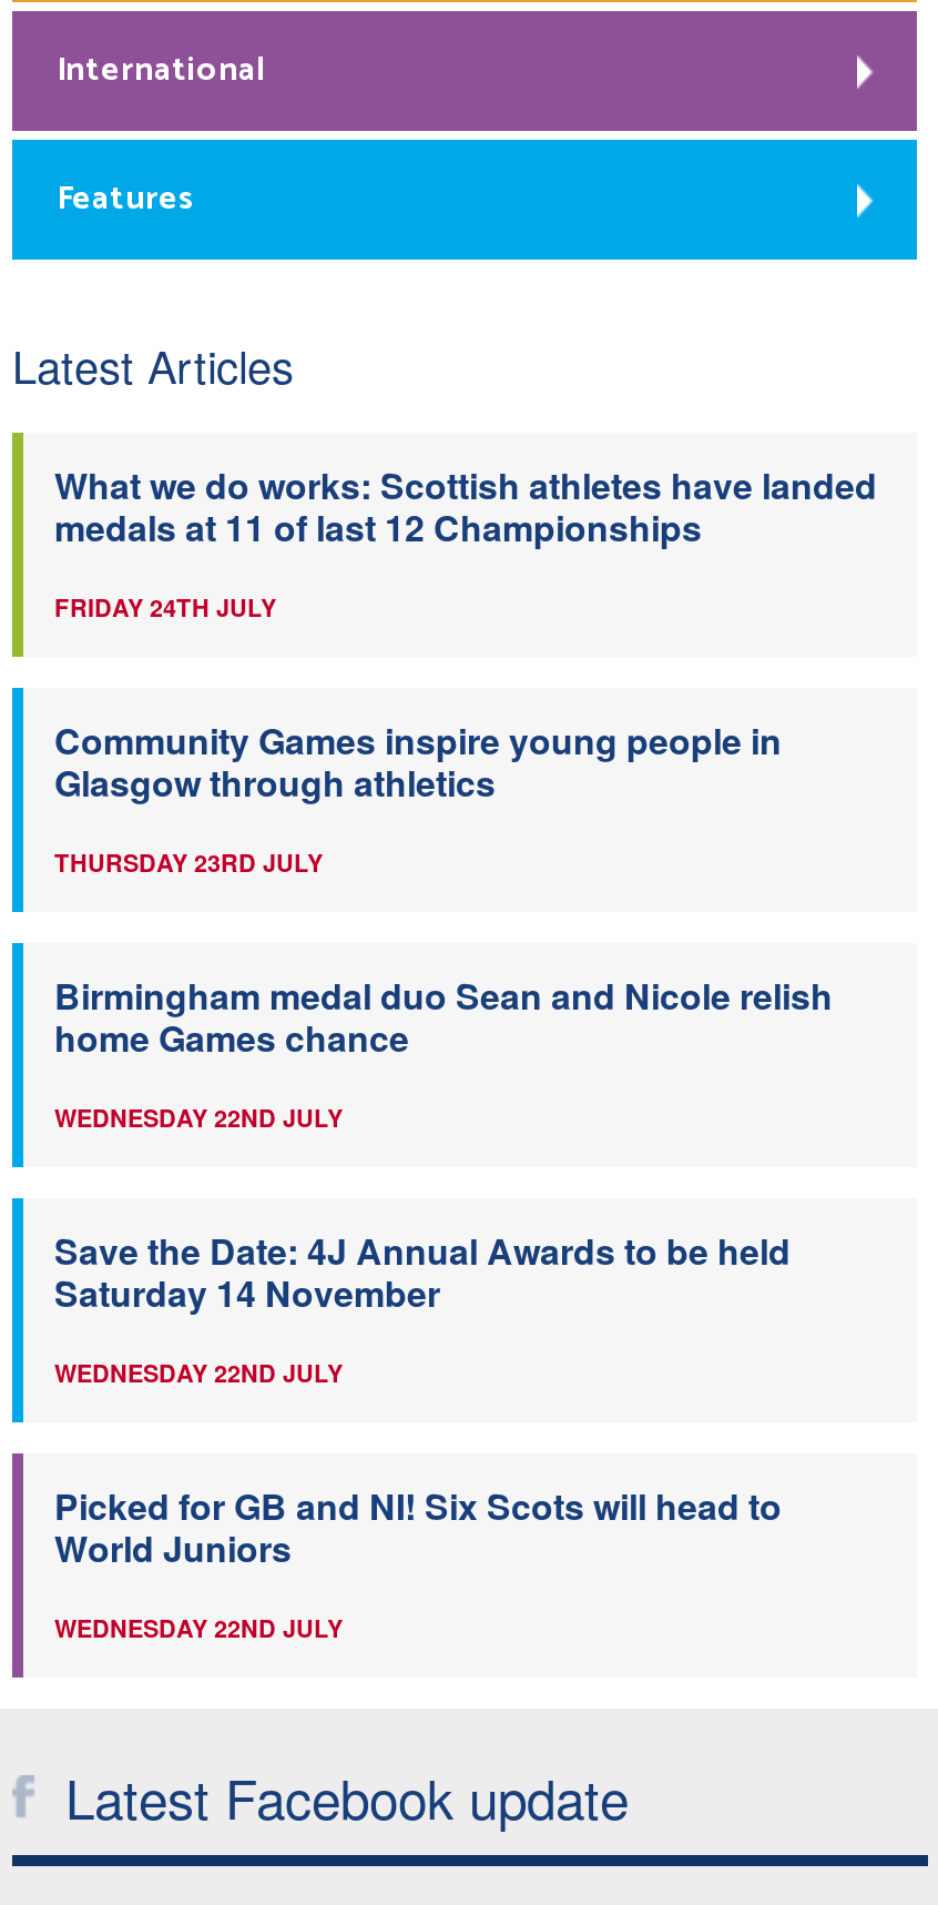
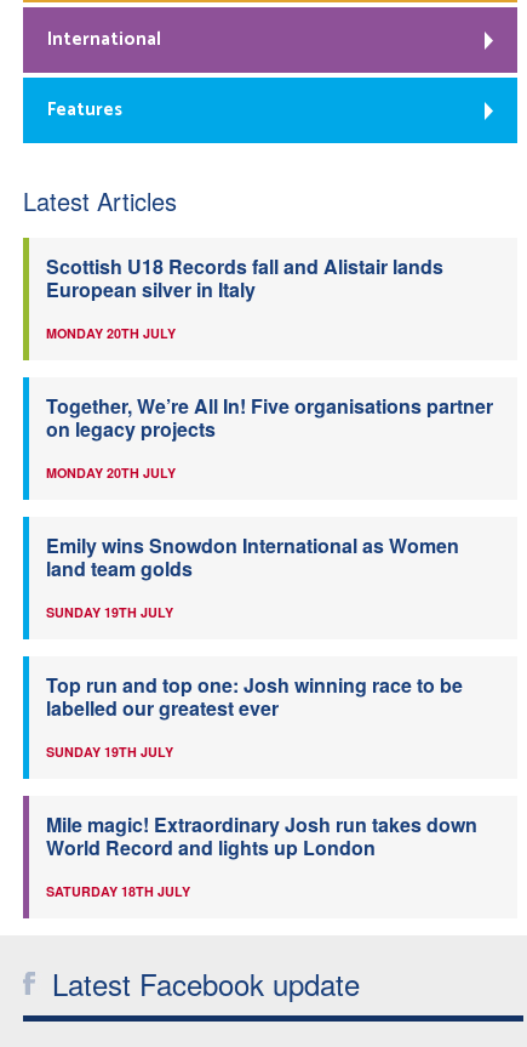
- What we do works: Scottish athletes have landed
- medals at 11 of last 12 Championships
+ Scottish U18 Records fall and Alistair lands
+ European silver in Italy

- FRIDAY 24TH JULY
+ MONDAY 20TH JULY

- Community Games inspire young people in
- Glasgow through athletics
+ Together, We’re All In! Five organisations partner
+ on legacy projects

- THURSDAY 23RD JULY
+ MONDAY 20TH JULY

- Birmingham medal duo Sean and Nicole relish
- home Games chance
+ Emily wins Snowdon International as Women
+ land team golds

- WEDNESDAY 22ND JULY
+ SUNDAY 19TH JULY

- Save the Date: 4J Annual Awards to be held
- Saturday 14 November
+ Top run and top one: Josh winning race to be
+ labelled our greatest ever

- WEDNESDAY 22ND JULY
+ SUNDAY 19TH JULY

- Picked for GB and NI! Six Scots will head to
- World Juniors
+ Mile magic! Extraordinary Josh run takes down
+ World Record and lights up London

- WEDNESDAY 22ND JULY
+ SATURDAY 18TH JULY
